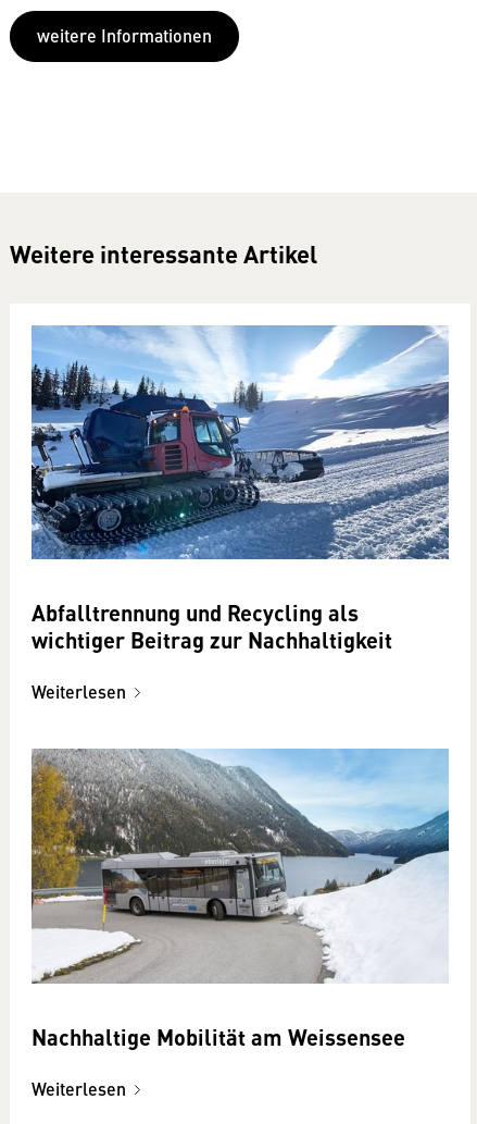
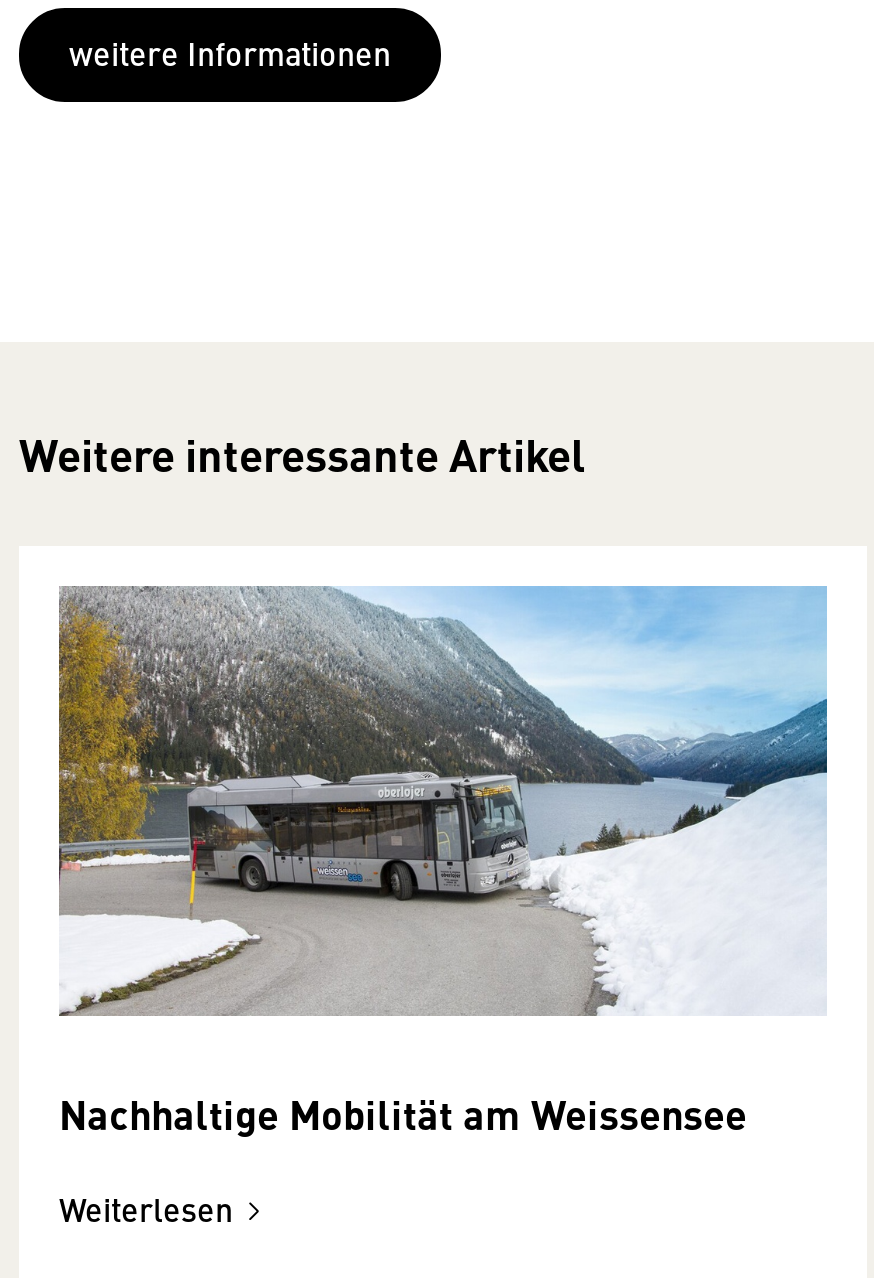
- [image]
- Abfalltrennung und Recycling als
- wichtiger Beitrag zur Nachhaltigkeit
- Weiterlesen
